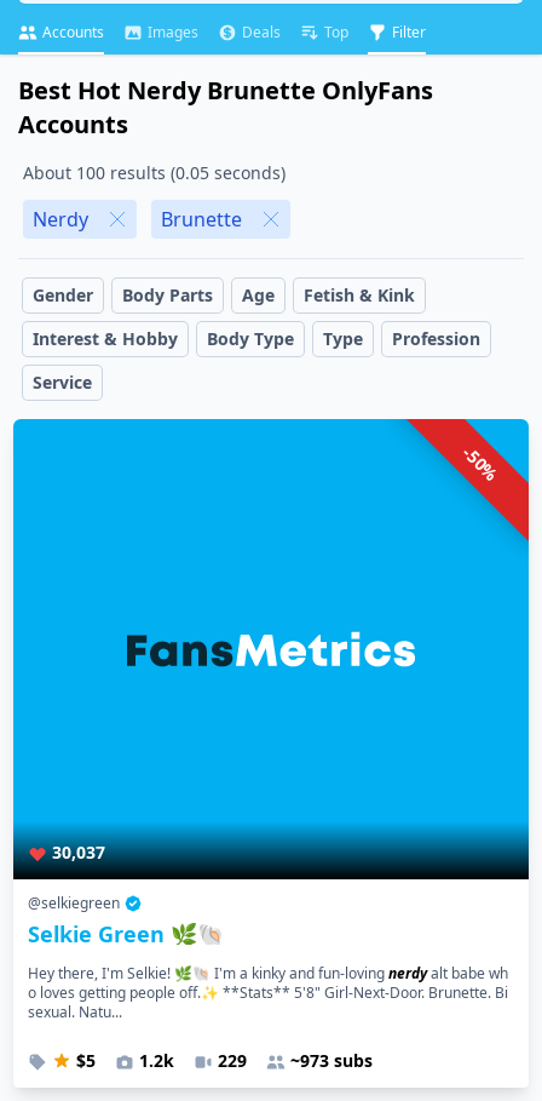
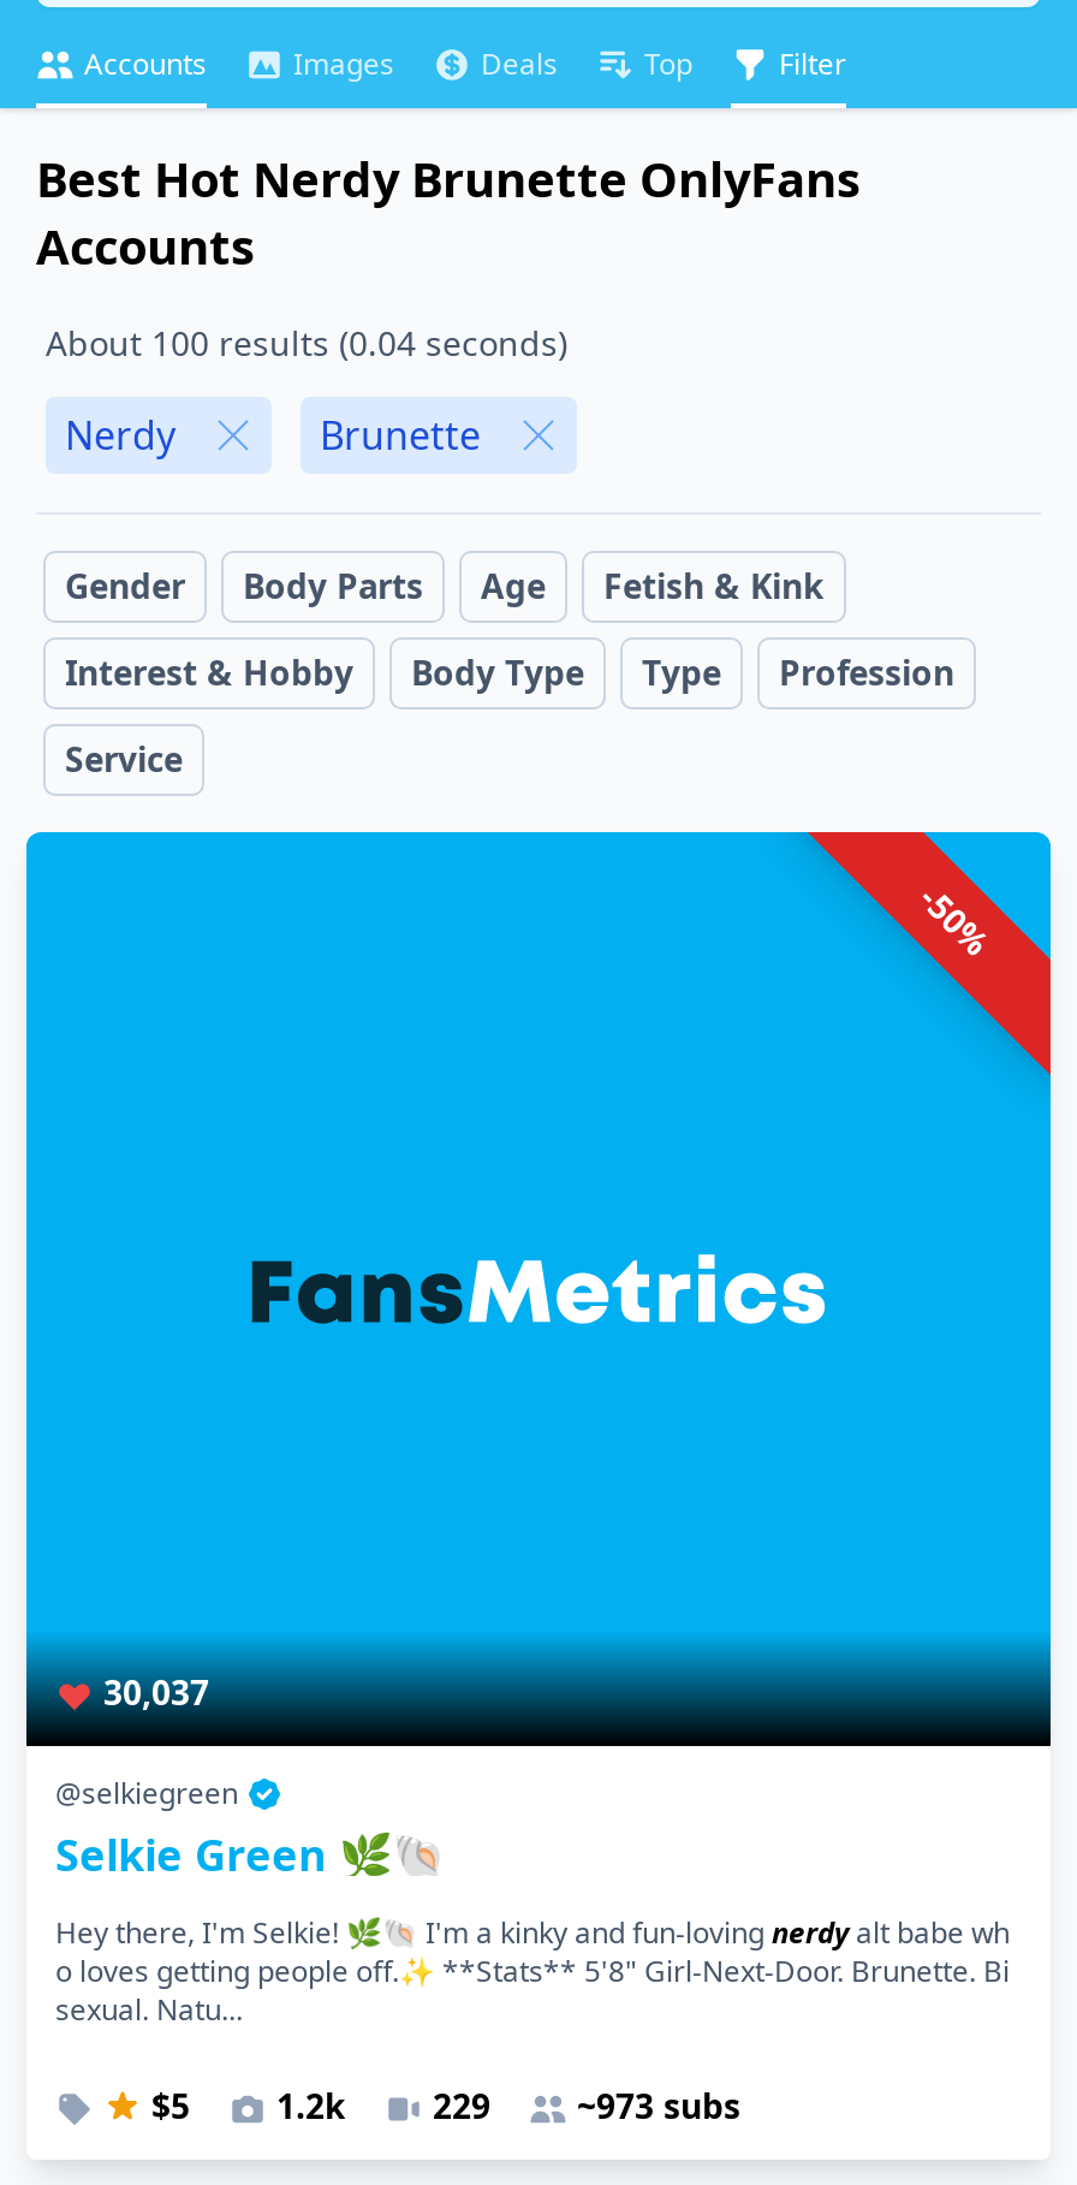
- About 100 results (0.05 seconds)
+ About 100 results (0.04 seconds)
